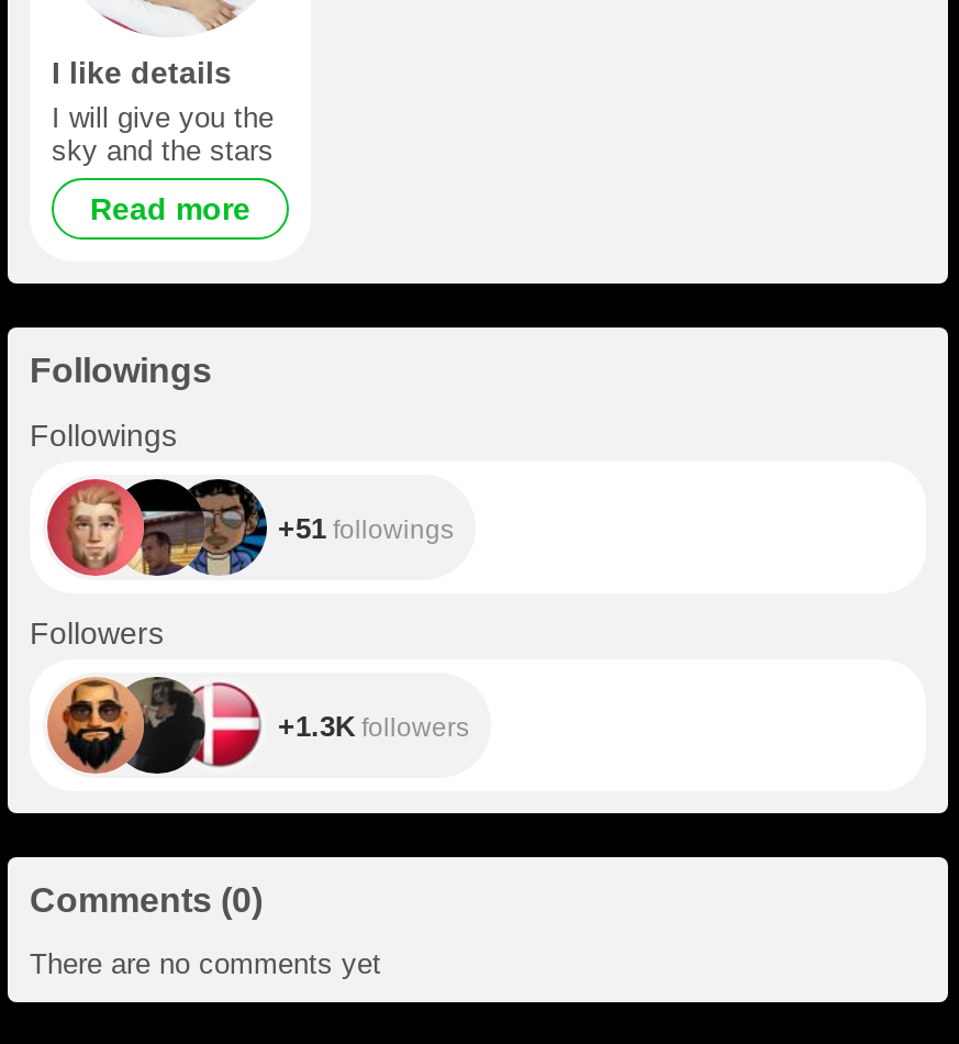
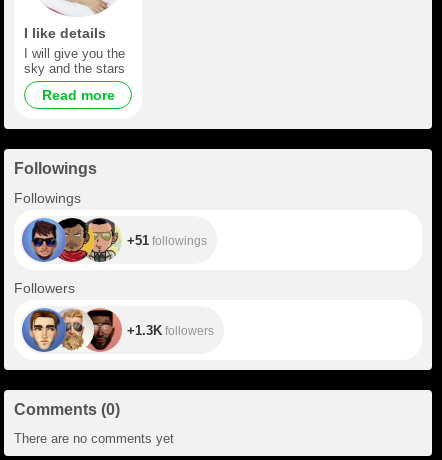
- [image]
+ [image]

- [image]
+ [image]
